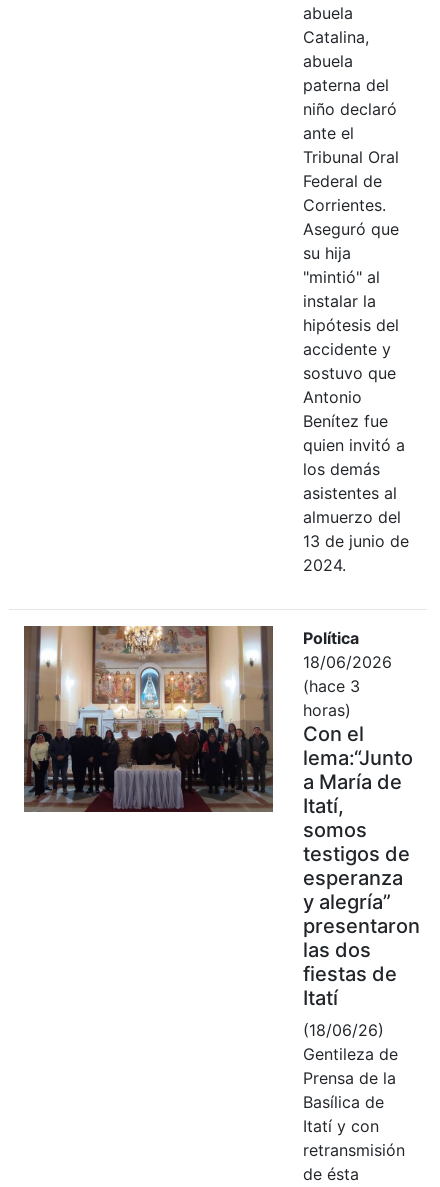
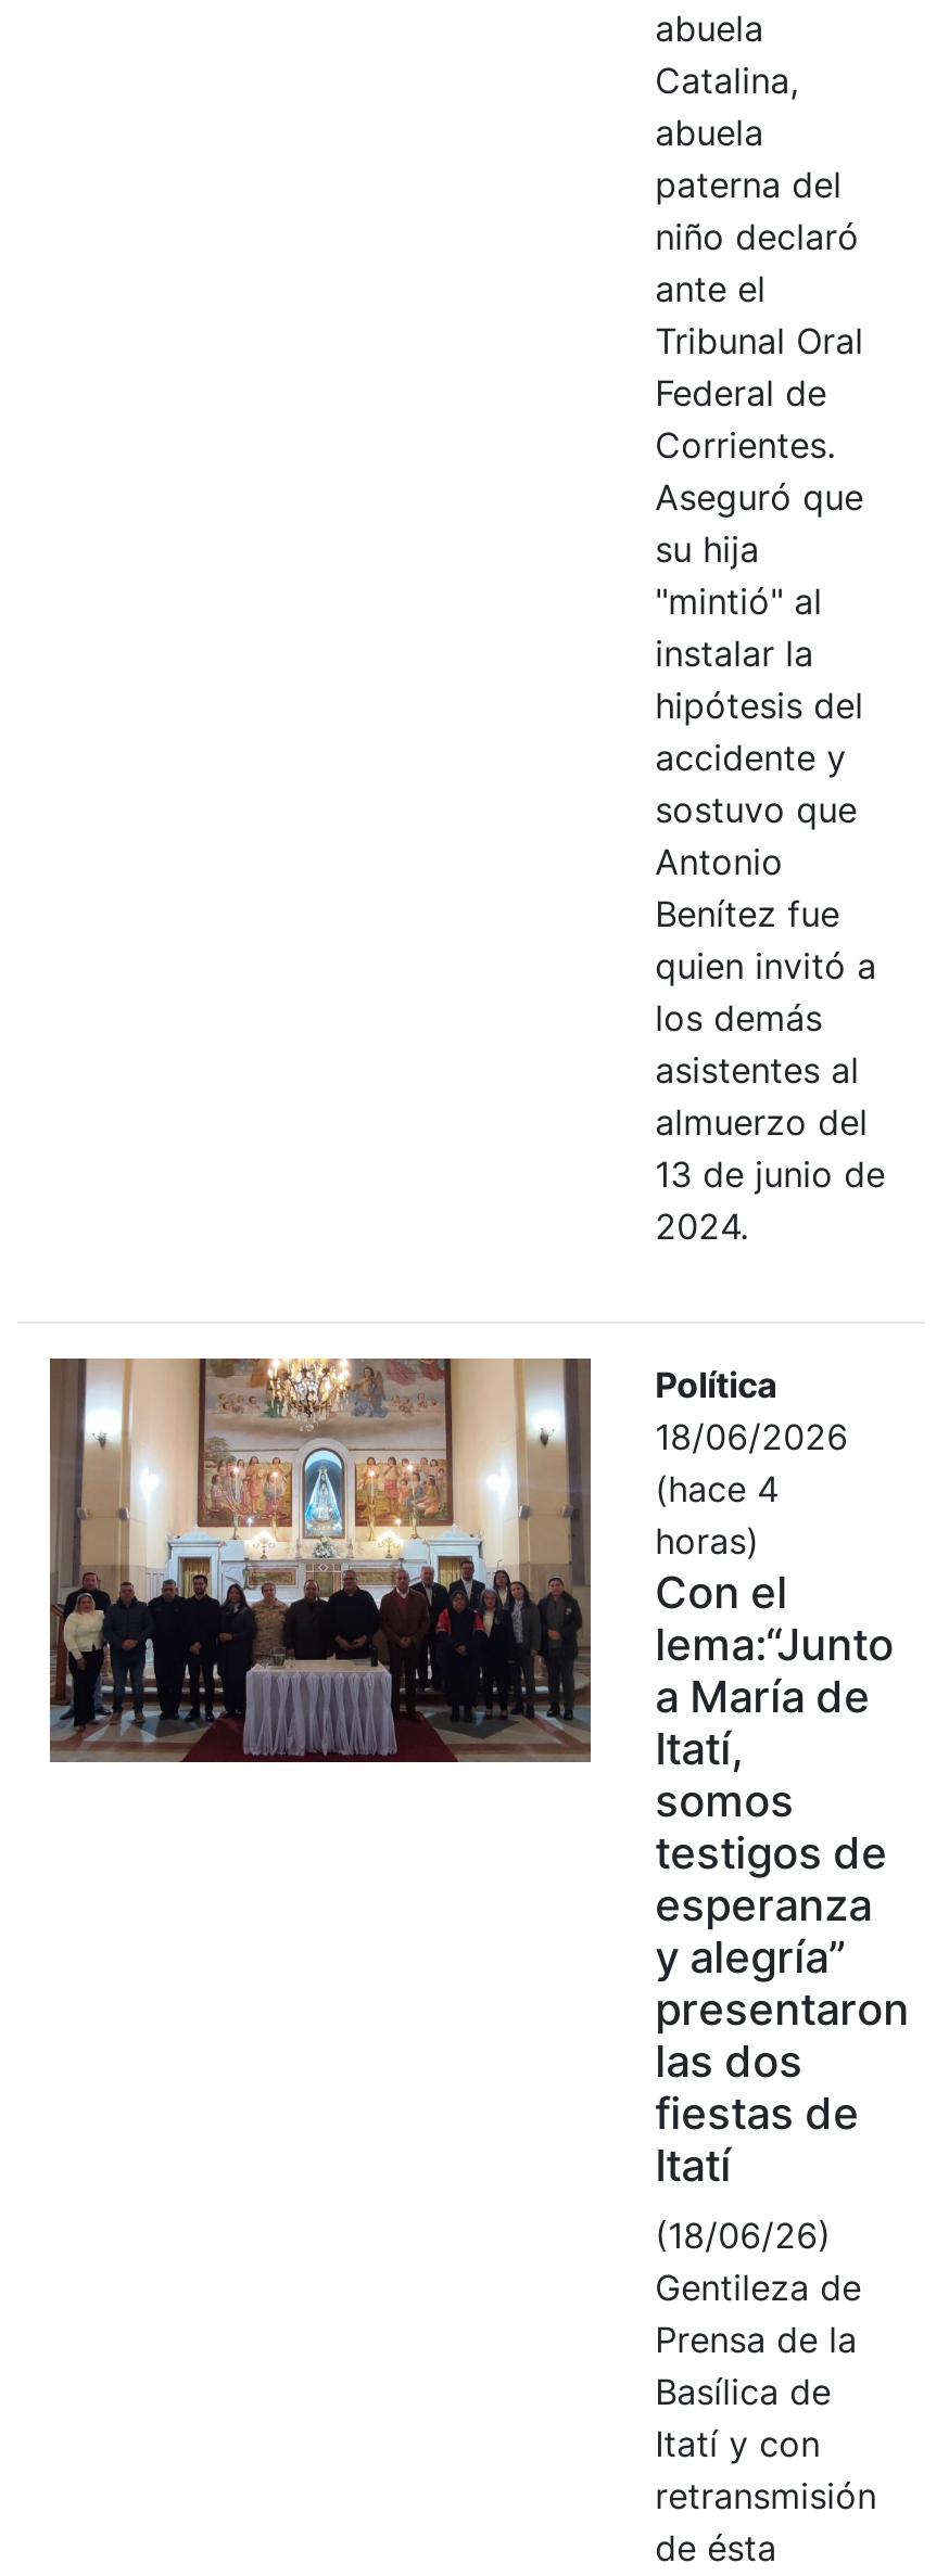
- (hace 3
+ (hace 4
